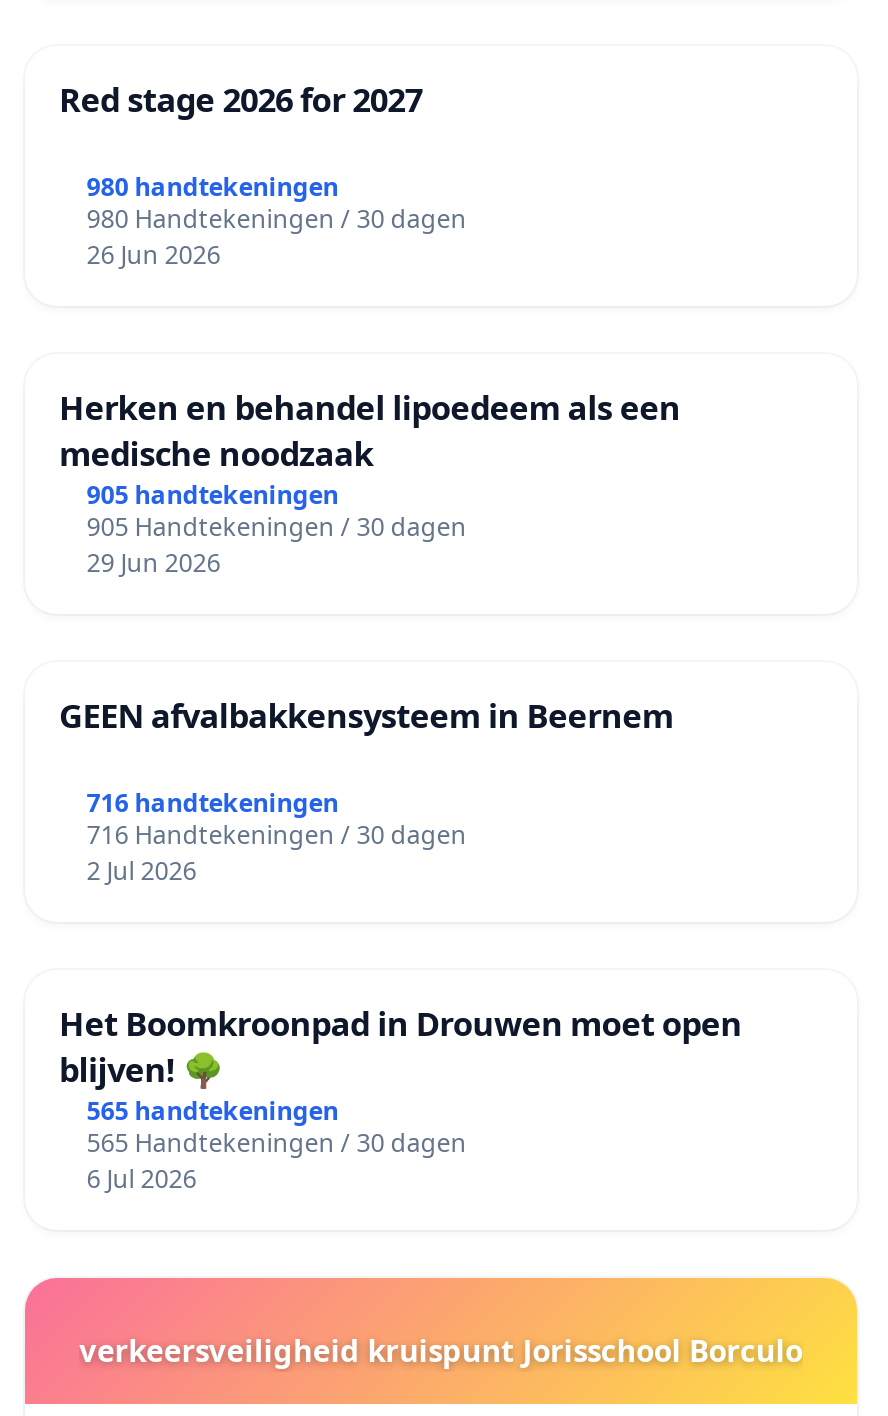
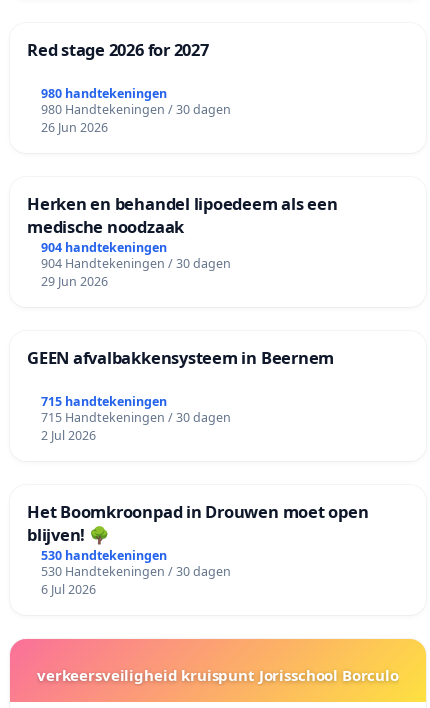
- 905 handtekeningen
+ 904 handtekeningen

- 905 Handtekeningen / 30 dagen
+ 904 Handtekeningen / 30 dagen

- 716 handtekeningen
+ 715 handtekeningen

- 716 Handtekeningen / 30 dagen
+ 715 Handtekeningen / 30 dagen

- 565 handtekeningen
+ 530 handtekeningen

- 565 Handtekeningen / 30 dagen
+ 530 Handtekeningen / 30 dagen
